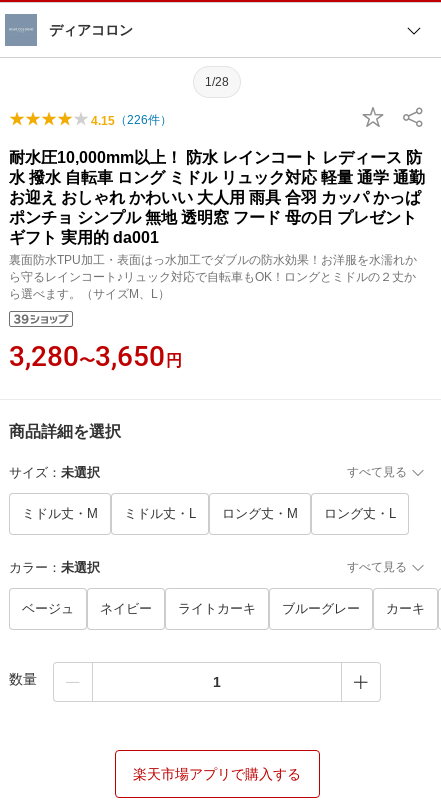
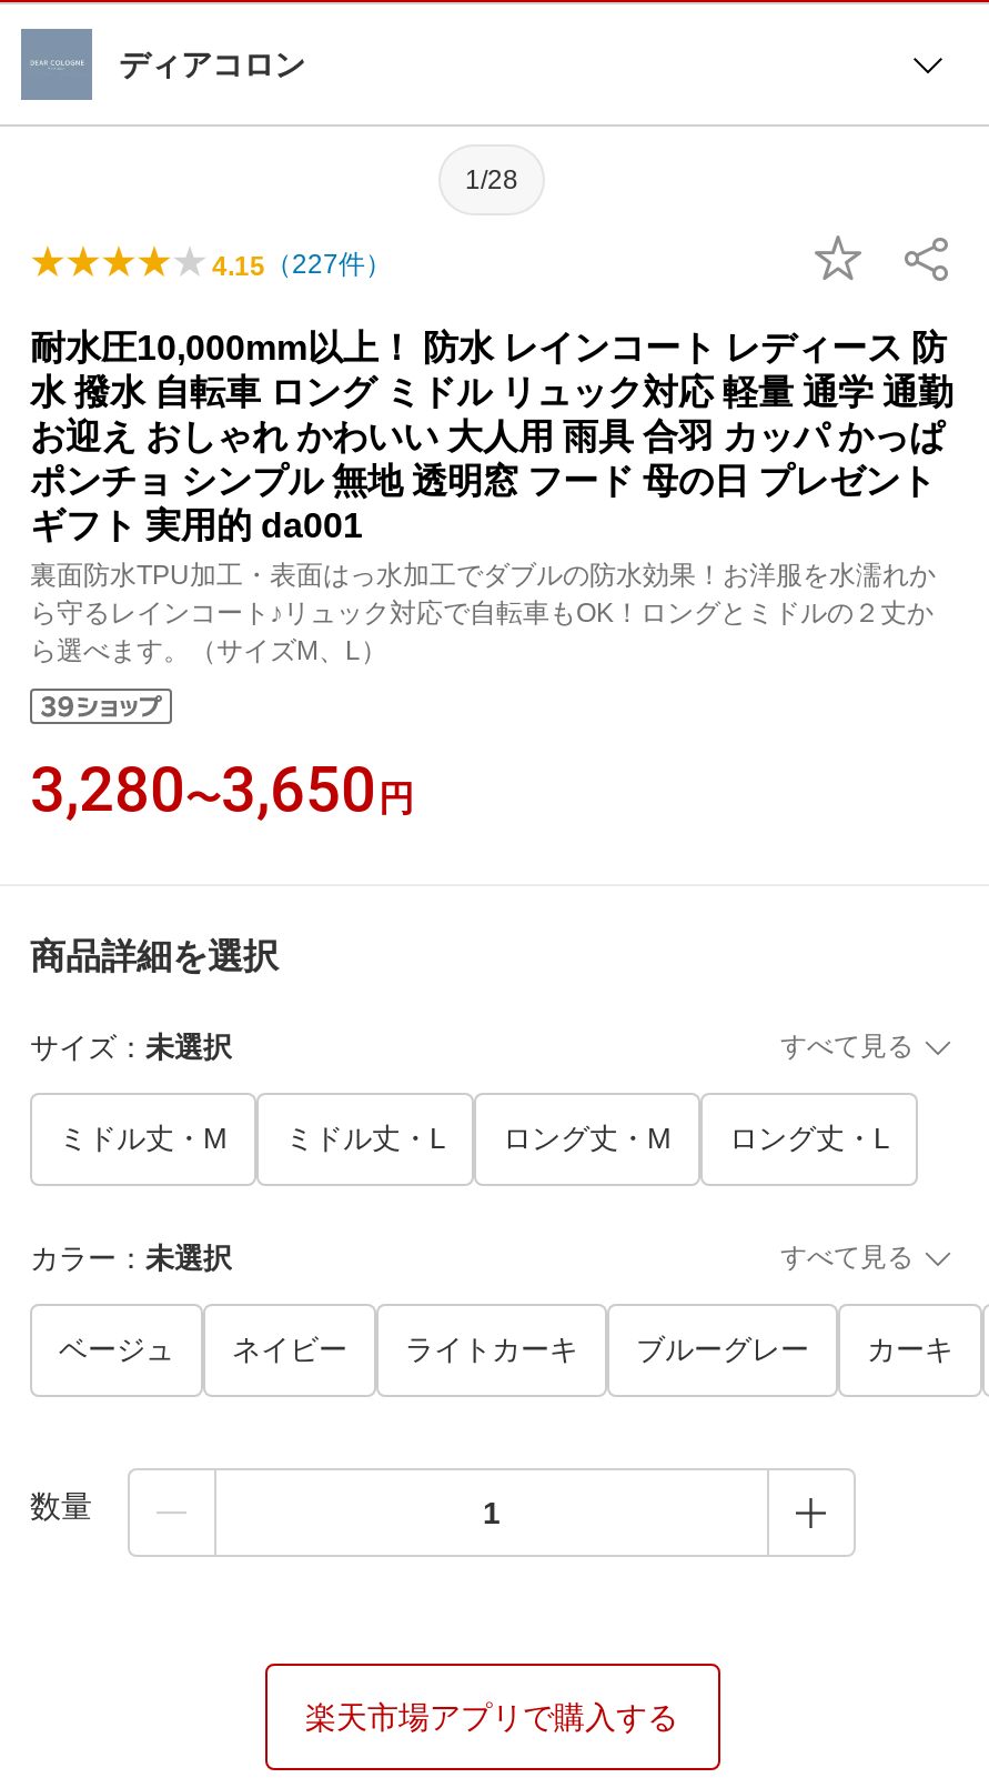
- 4.15（226件）
+ 4.15（227件）
